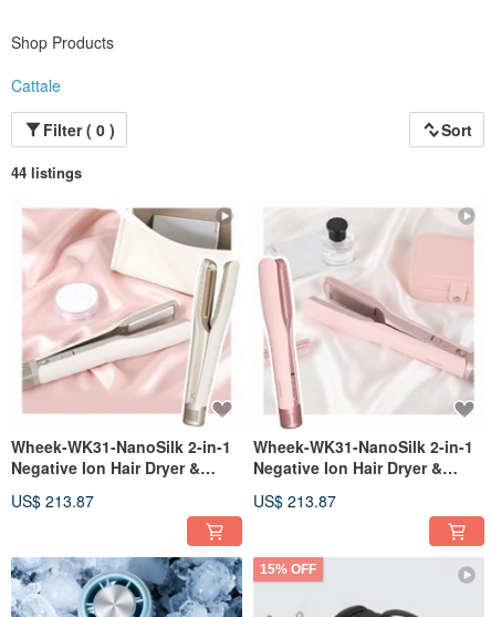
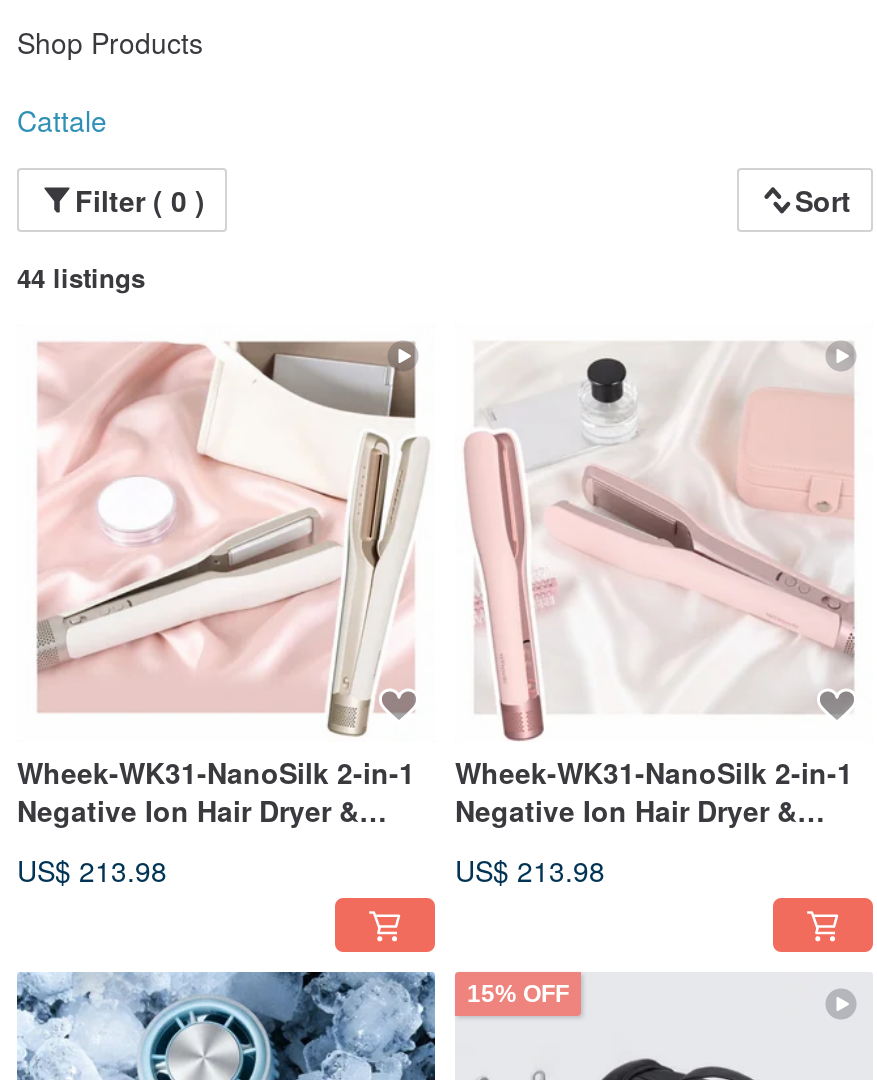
- US$ 213.87
+ US$ 213.98

- US$ 213.87
+ US$ 213.98
